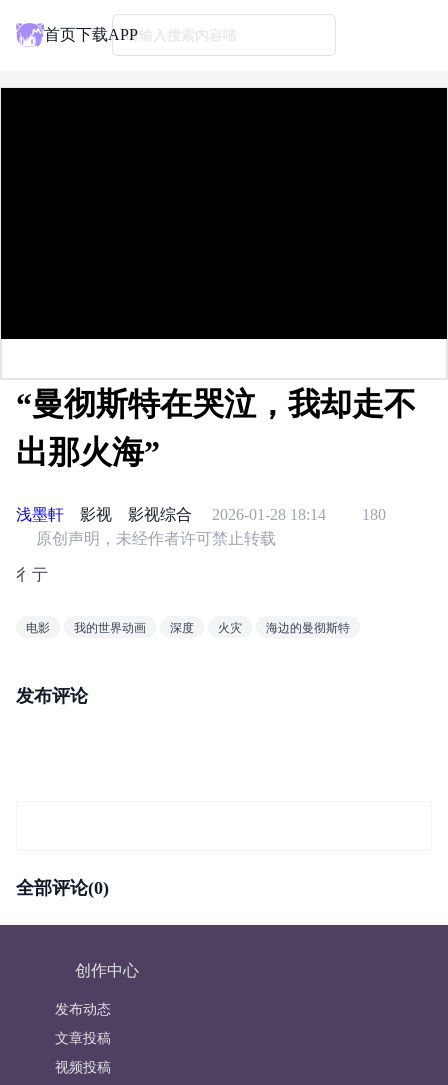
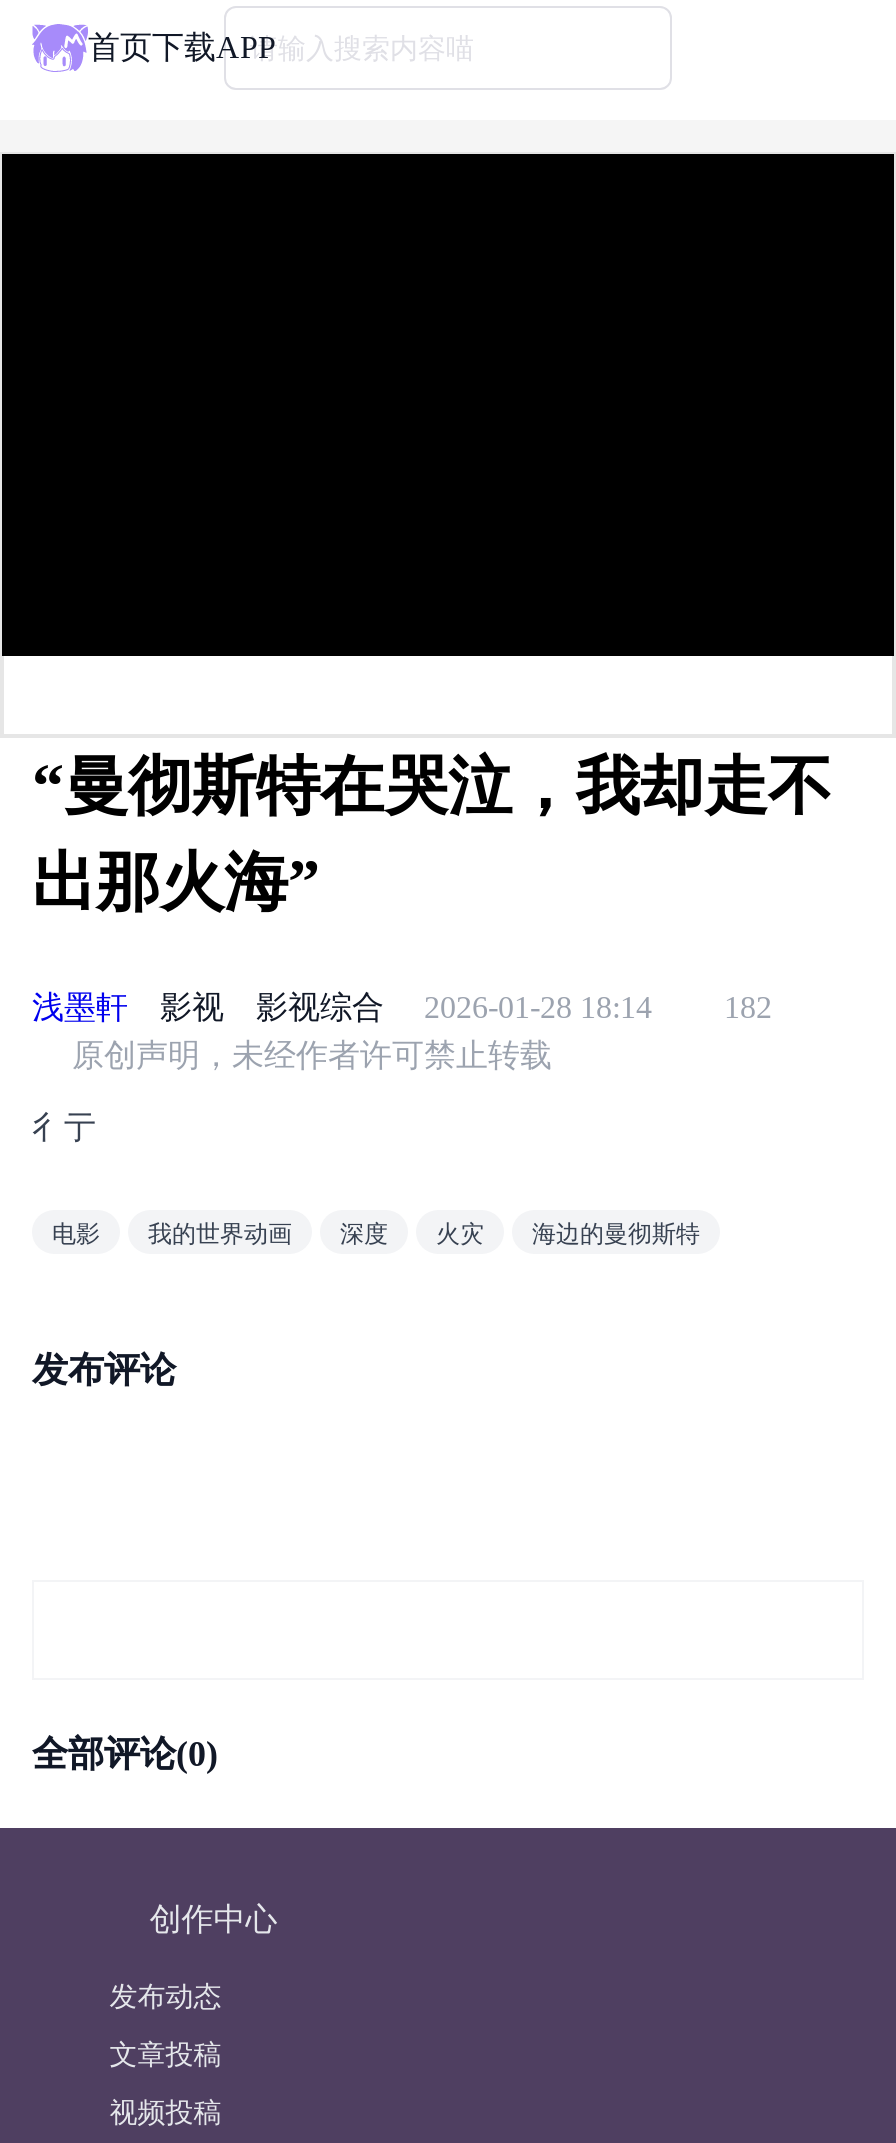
- 180
+ 182
